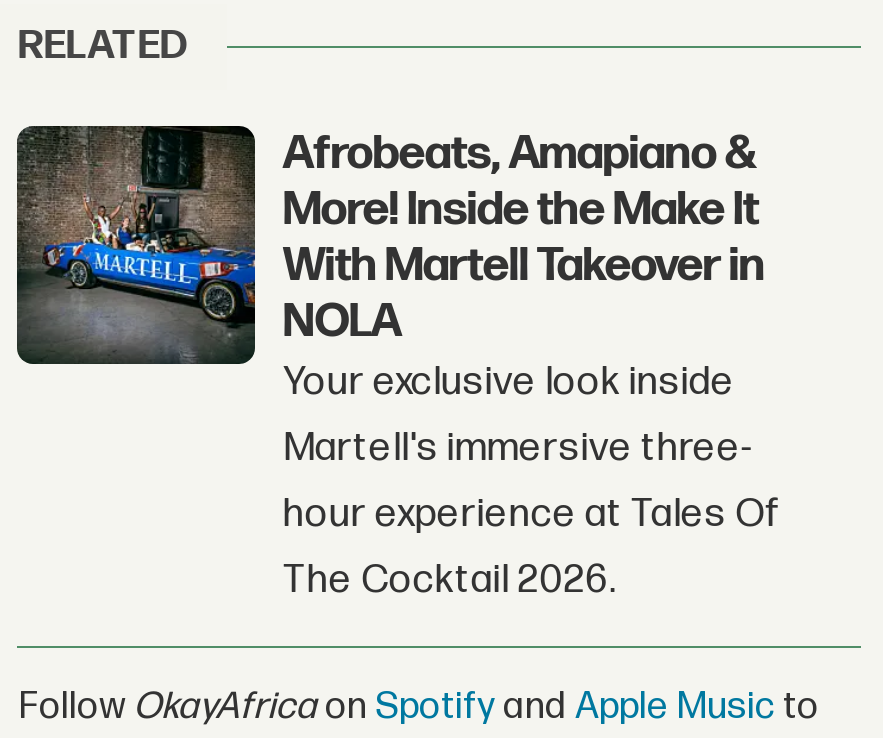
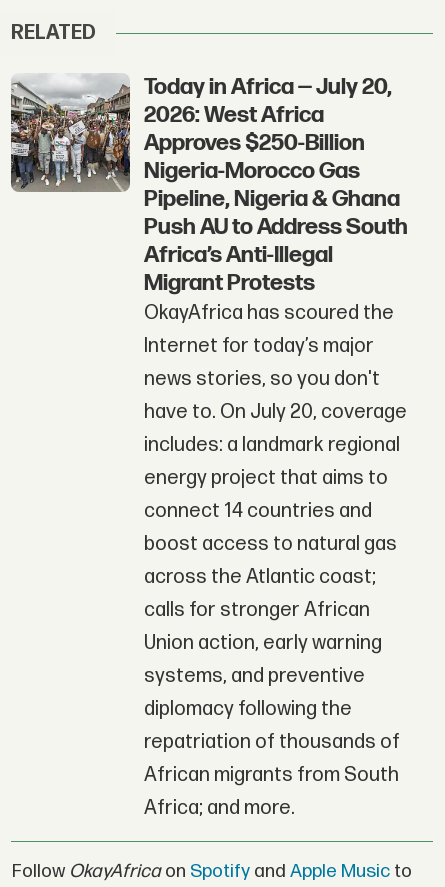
- [image]
- Afrobeats, Amapiano &
- More! Inside the Make It
- With Martell Takeover in
- NOLA
- Your exclusive look inside
- Martell's immersive three-
- hour experience at Tales Of
- The Cocktail 2026.
+ [image]
+ Today in Africa — July 20,
+ 2026: West Africa
+ Approves $250-Billion
+ Nigeria-Morocco Gas
+ Pipeline, Nigeria & Ghana
+ Push AU to Address South
+ Africa’s Anti-Illegal
+ Migrant Protests
+ OkayAfrica has scoured the
+ Internet for today’s major
+ news stories, so you don't
+ have to. On July 20, coverage
+ includes: a landmark regional
+ energy project that aims to
+ connect 14 countries and
+ boost access to natural gas
+ across the Atlantic coast;
+ calls for stronger African
+ Union action, early warning
+ systems, and preventive
+ diplomacy following the
+ repatriation of thousands of
+ African migrants from South
+ Africa; and more.
